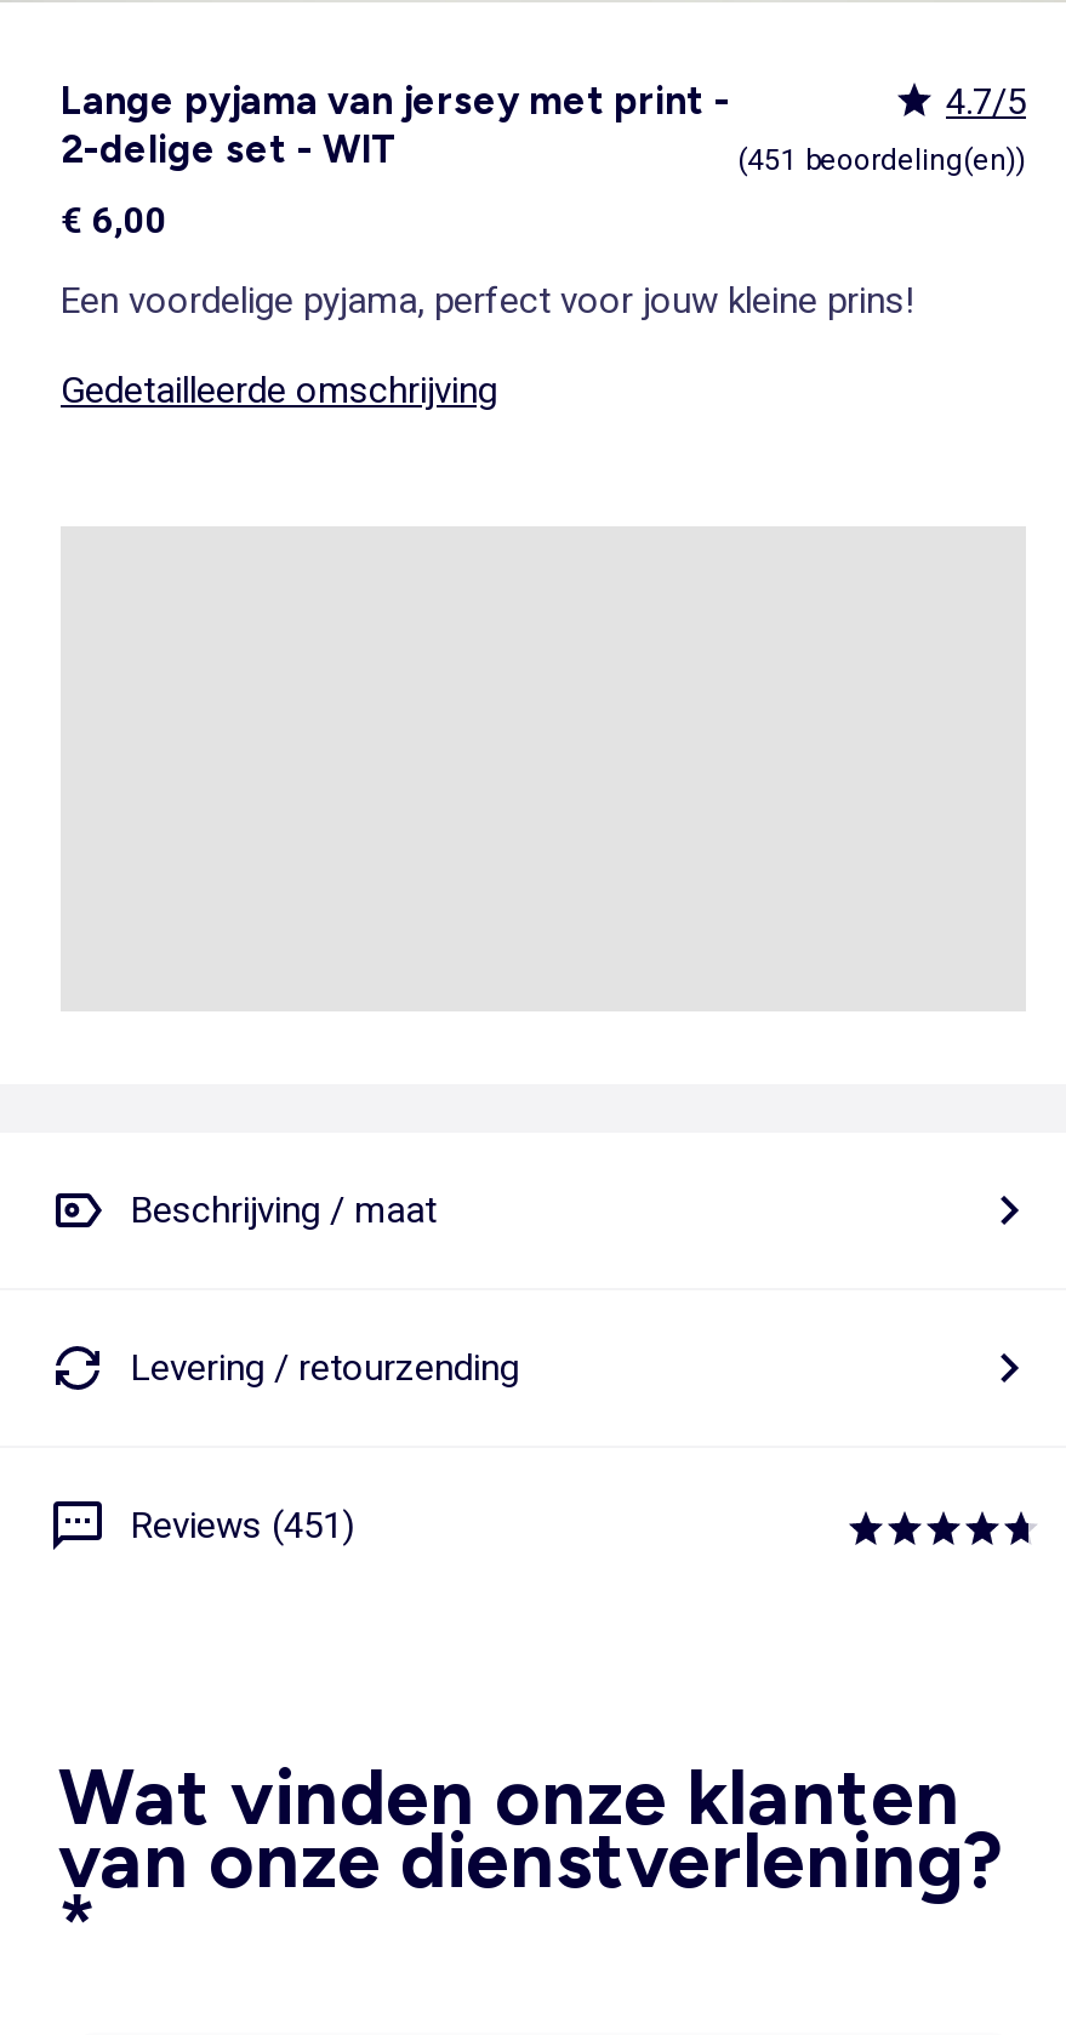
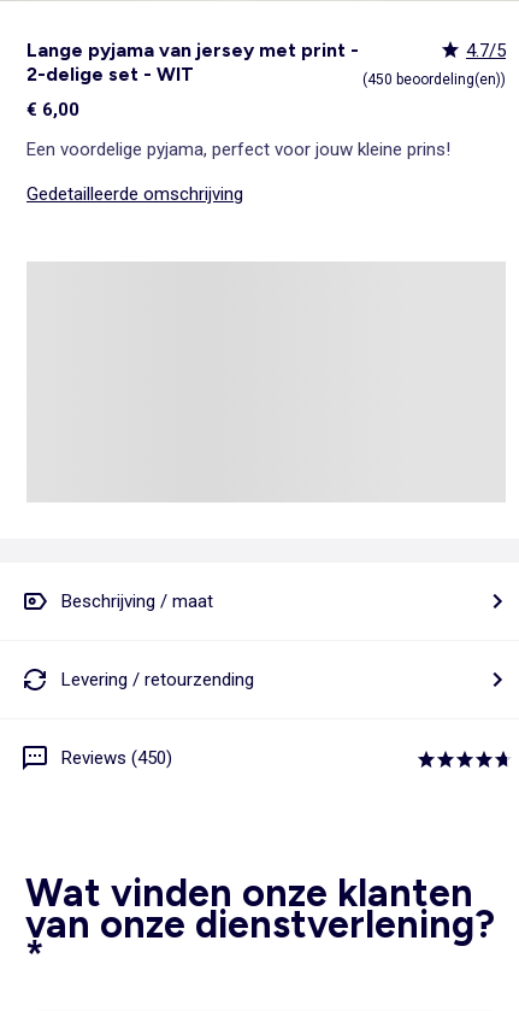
- (451 beoordeling(en))
+ (450 beoordeling(en))

- Reviews (451)
+ Reviews (450)
